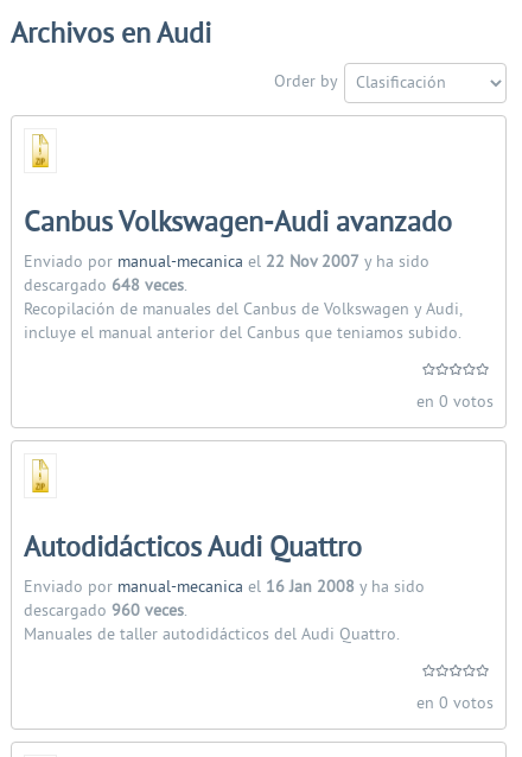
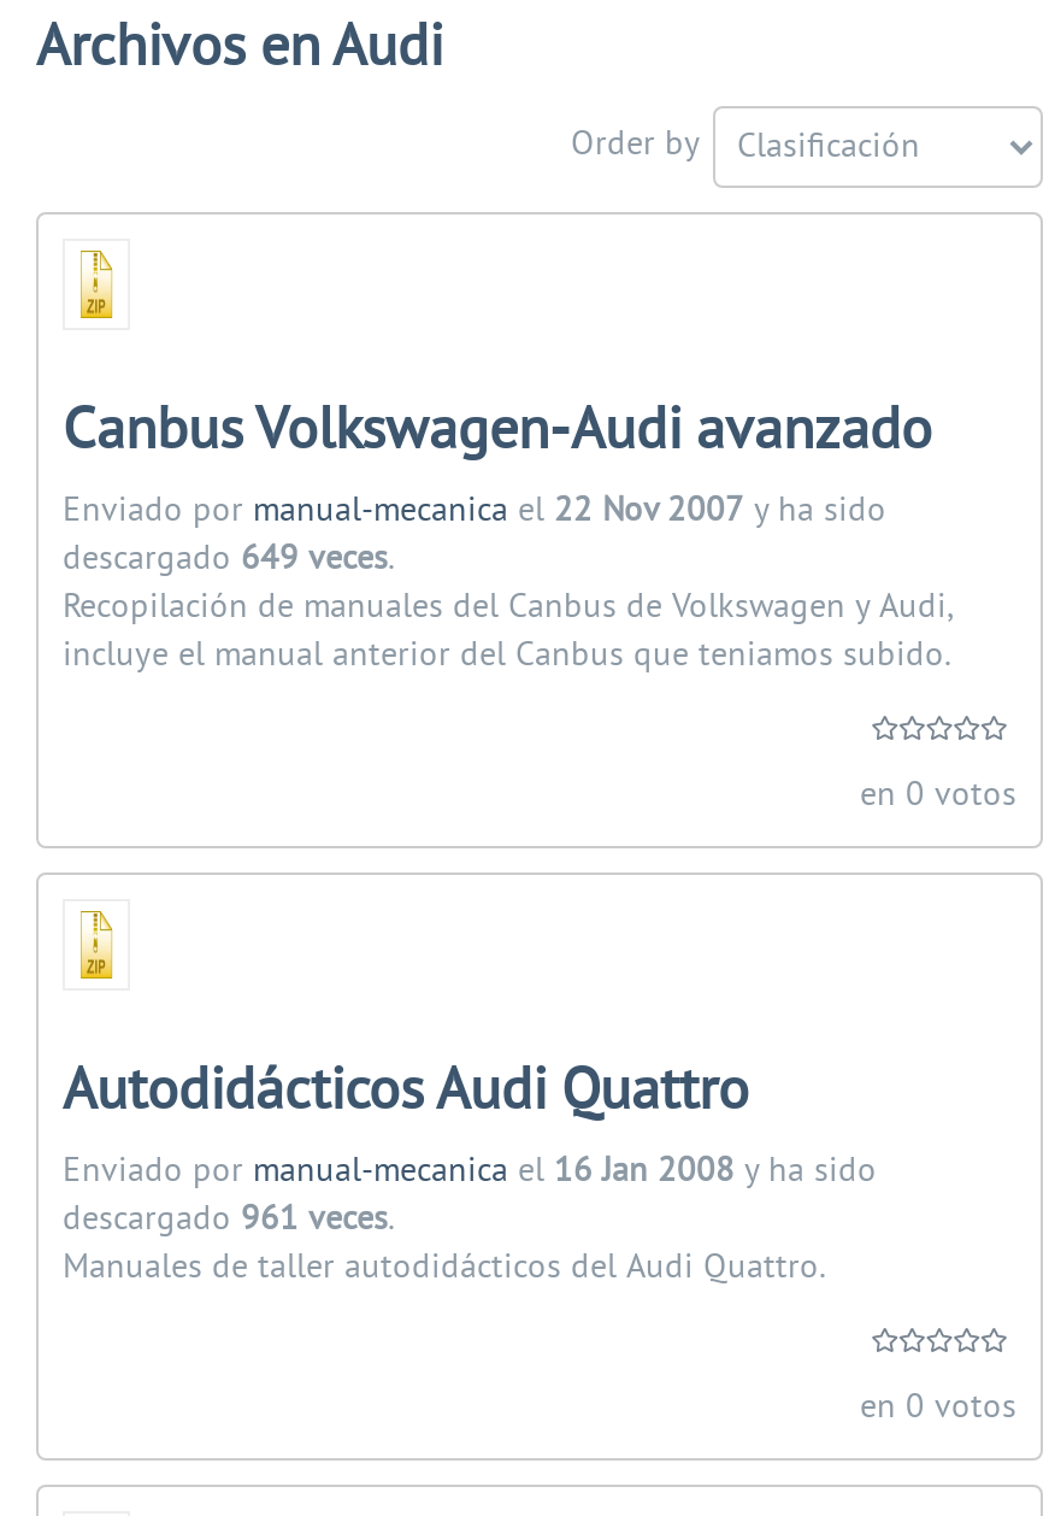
- descargado 648 veces.
+ descargado 649 veces.

- descargado 960 veces.
+ descargado 961 veces.
